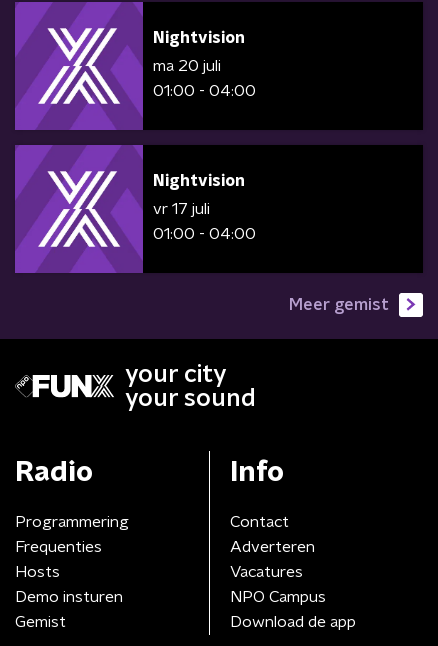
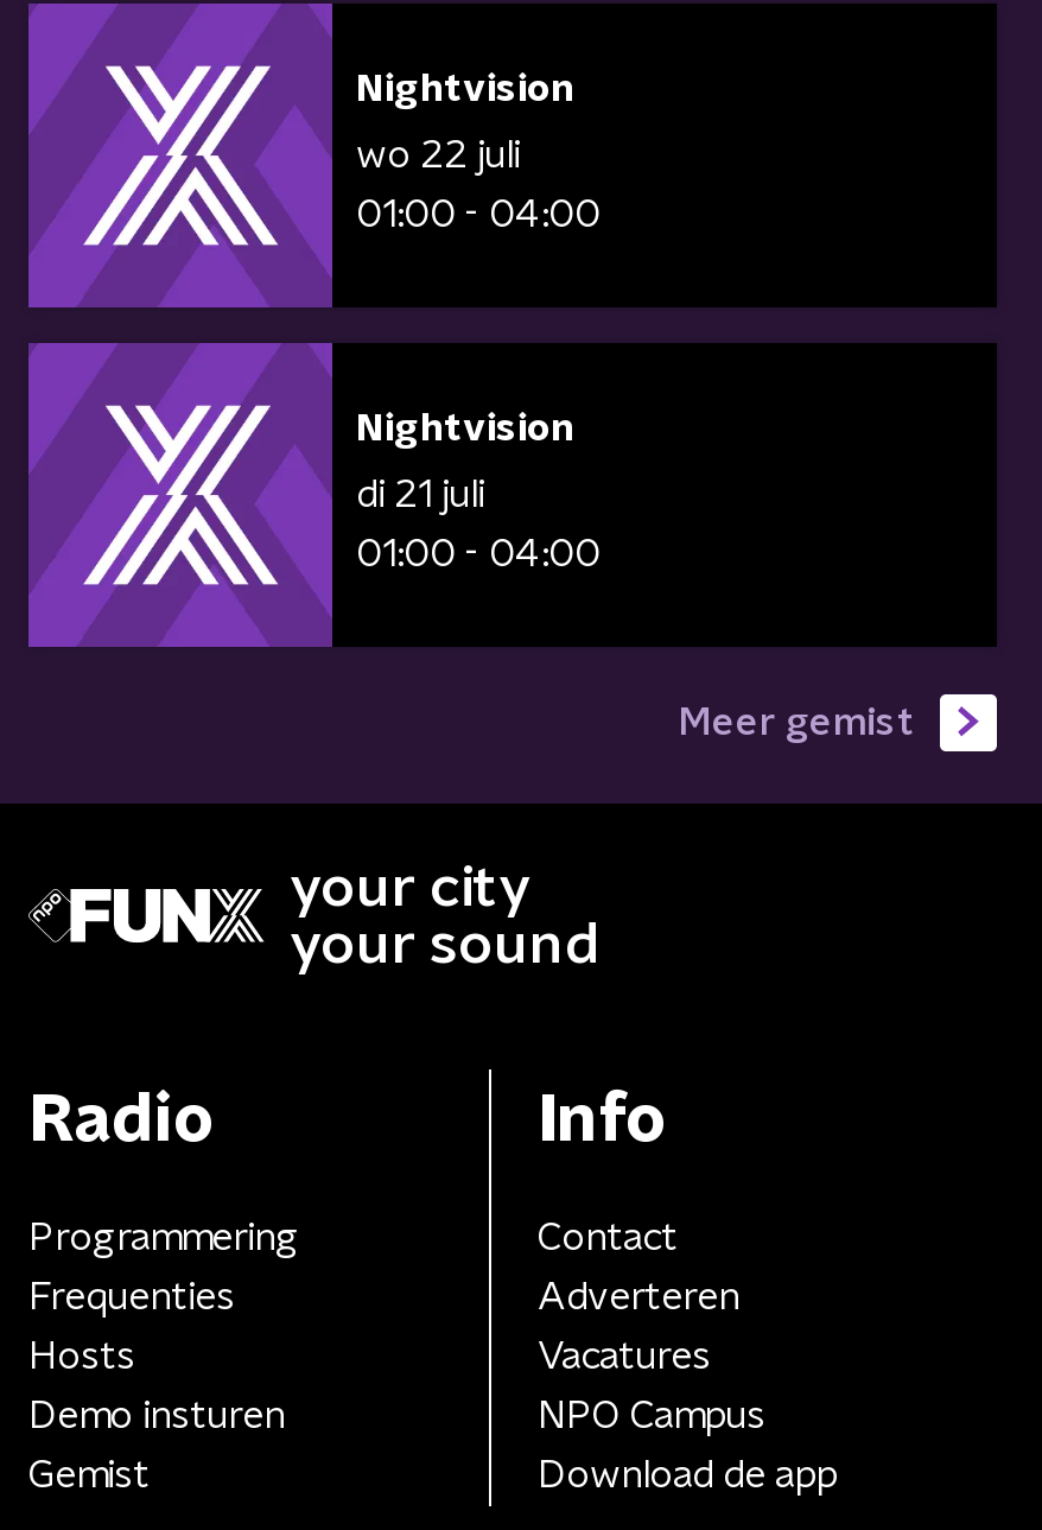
- ma 20 juli
+ wo 22 juli

- vr 17 juli
+ di 21 juli
